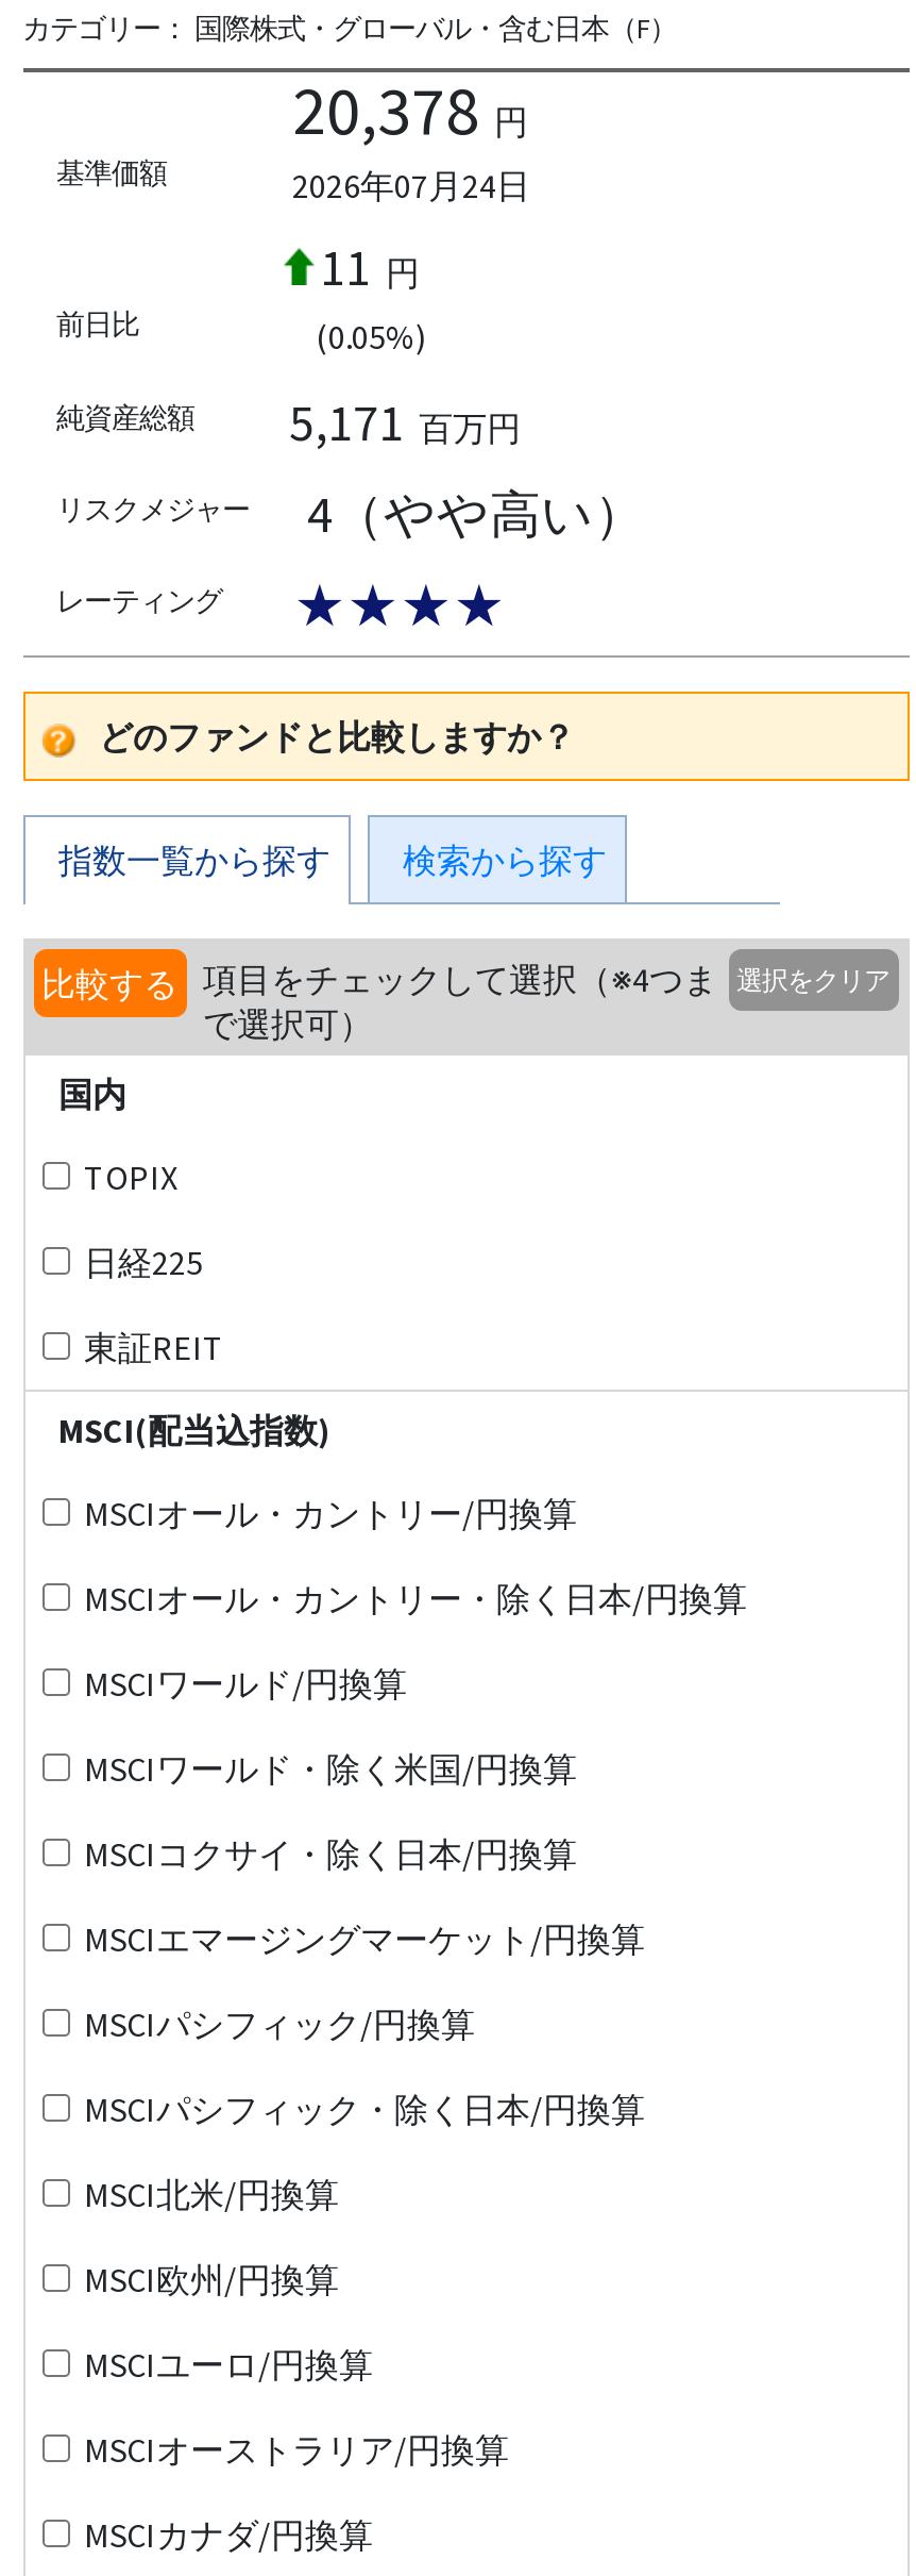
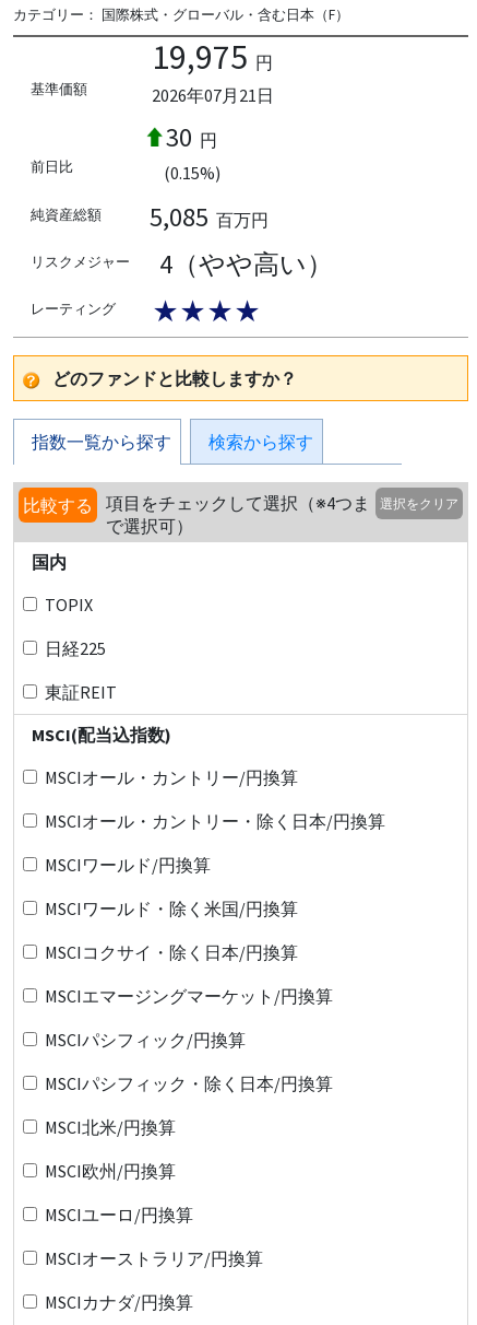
- 20,378 円
+ 19,975 円

- 2026年07月24日
+ 2026年07月21日

- 11 円
+ 30 円

- (0.05%)
+ (0.15%)

- 5,171 百万円
+ 5,085 百万円
